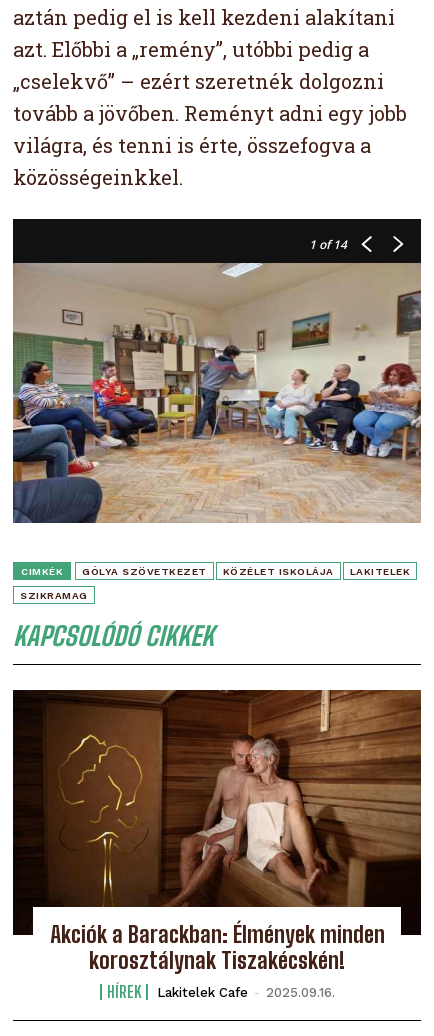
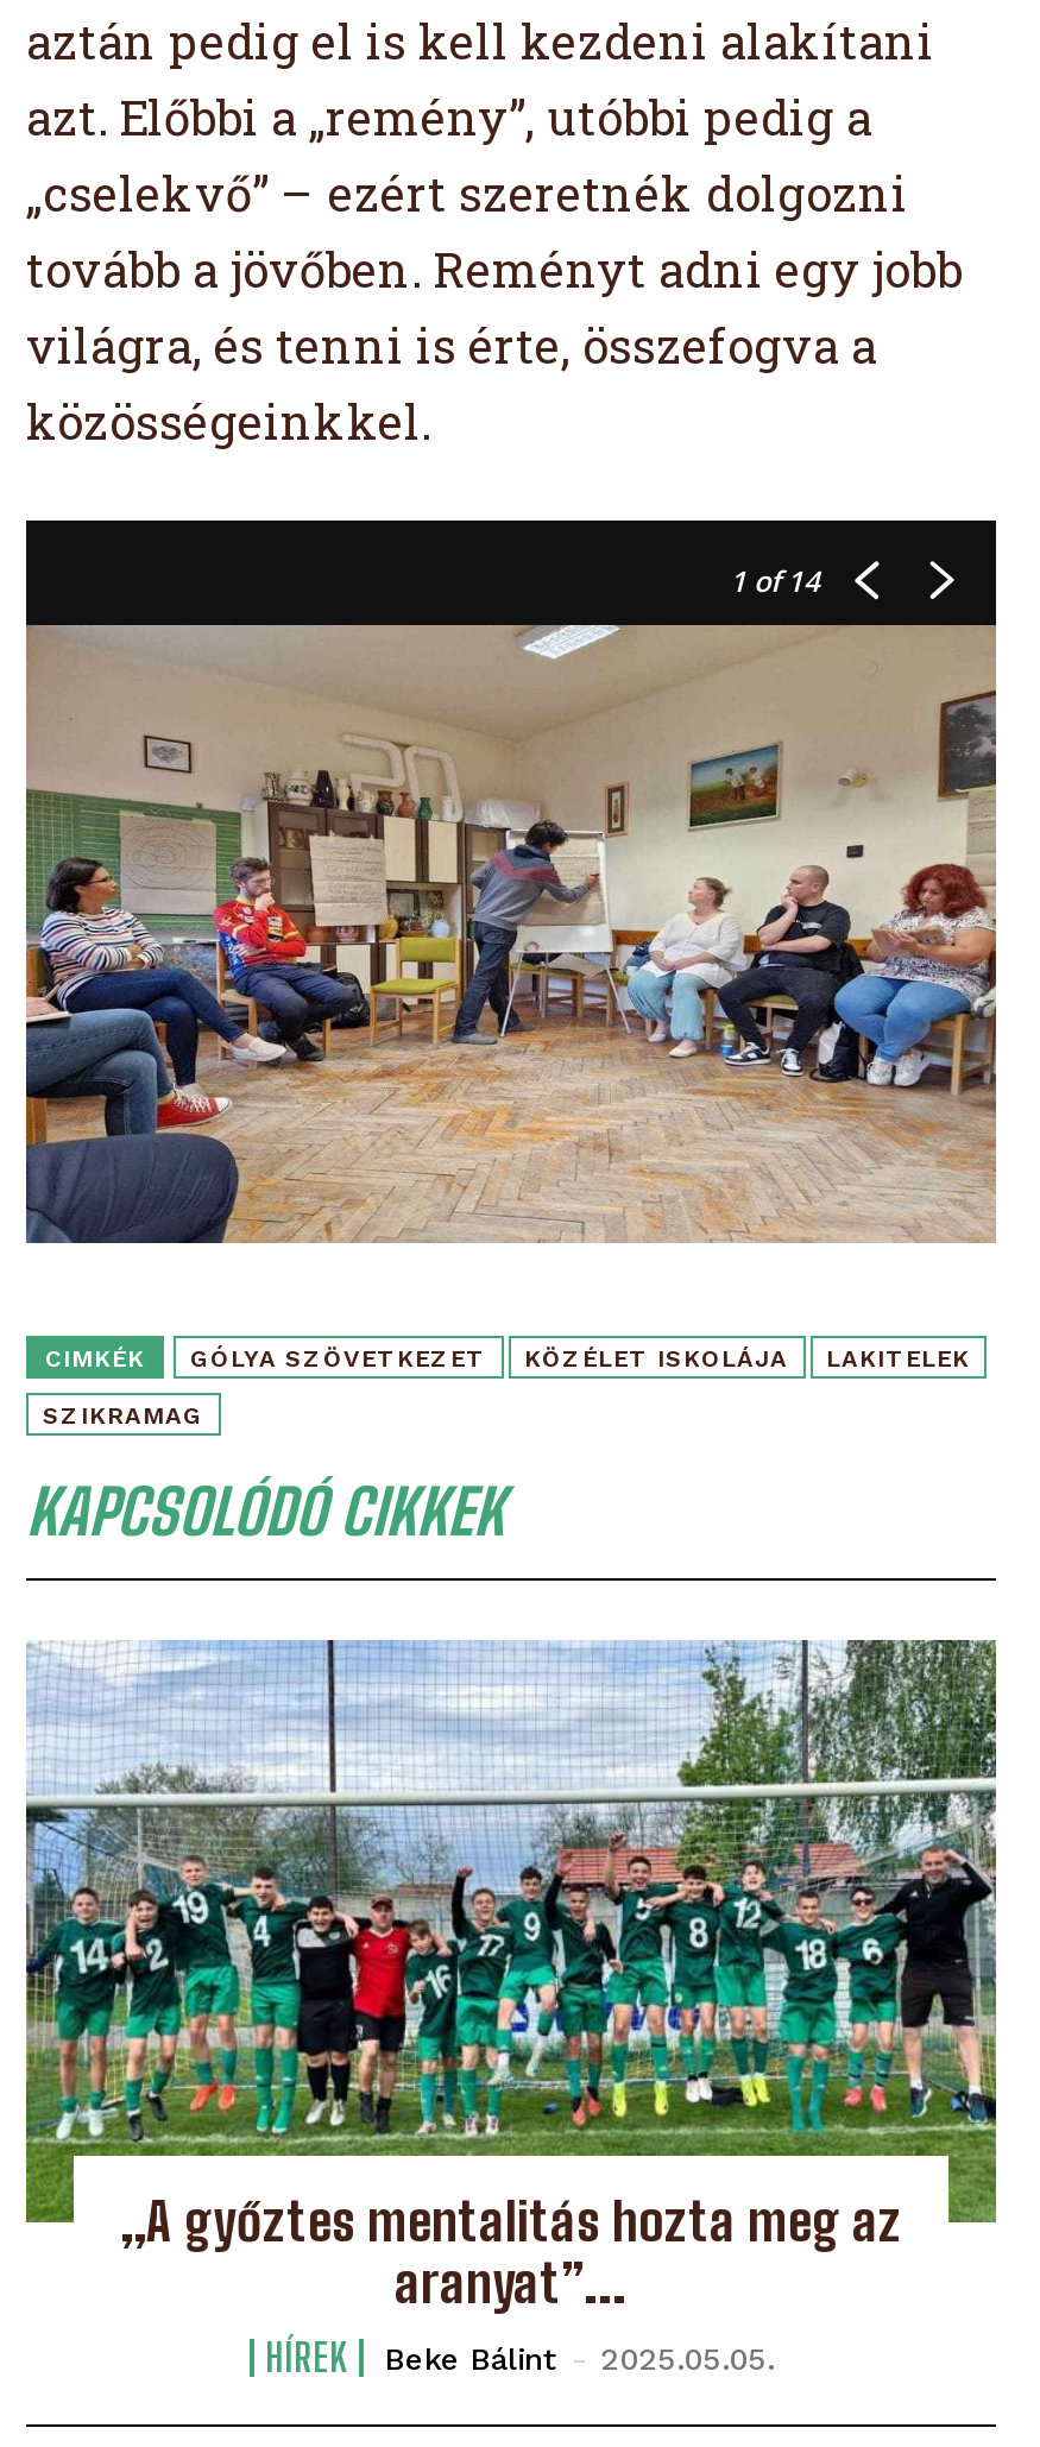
- [image]
- Akciók a Barackban: Élmények minden
- korosztálynak Tiszakécskén!
+ [image]
+ „A győztes mentalitás hozta meg az
+ aranyat”...

- Lakitelek Cafe - 2025.09.16.
+ Beke Bálint - 2025.05.05.
